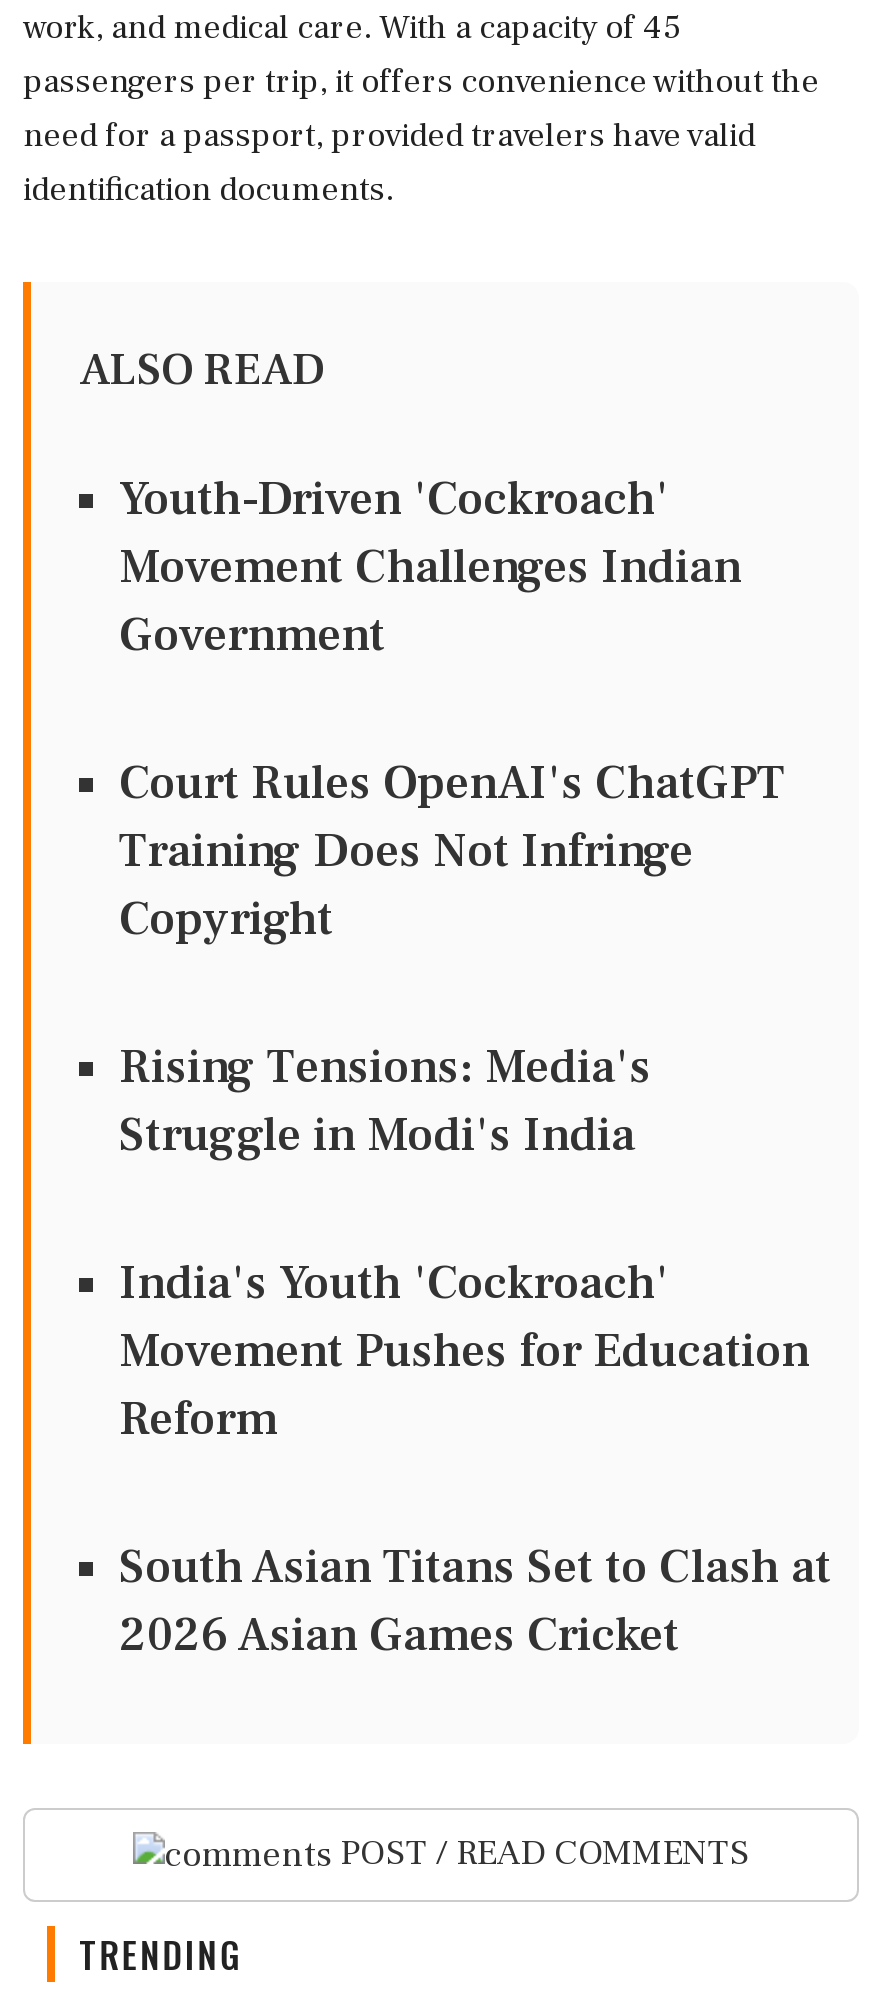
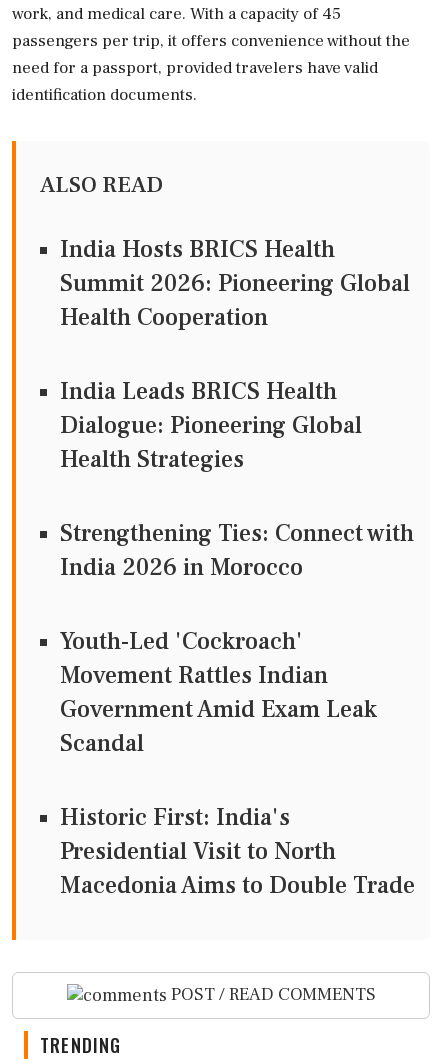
- Youth-Driven 'Cockroach'
- Movement Challenges Indian
- Government
+ India Hosts BRICS Health
+ Summit 2026: Pioneering Global
+ Health Cooperation

- Court Rules OpenAI's ChatGPT
- Training Does Not Infringe
- Copyright
+ India Leads BRICS Health
+ Dialogue: Pioneering Global
+ Health Strategies

- Rising Tensions: Media's
- Struggle in Modi's India
+ Strengthening Ties: Connect with
+ India 2026 in Morocco

- India's Youth 'Cockroach'
- Movement Pushes for Education
- Reform
+ Youth-Led 'Cockroach'
+ Movement Rattles Indian
+ Government Amid Exam Leak
+ Scandal

- South Asian Titans Set to Clash at
- 2026 Asian Games Cricket
+ Historic First: India's
+ Presidential Visit to North
+ Macedonia Aims to Double Trade
